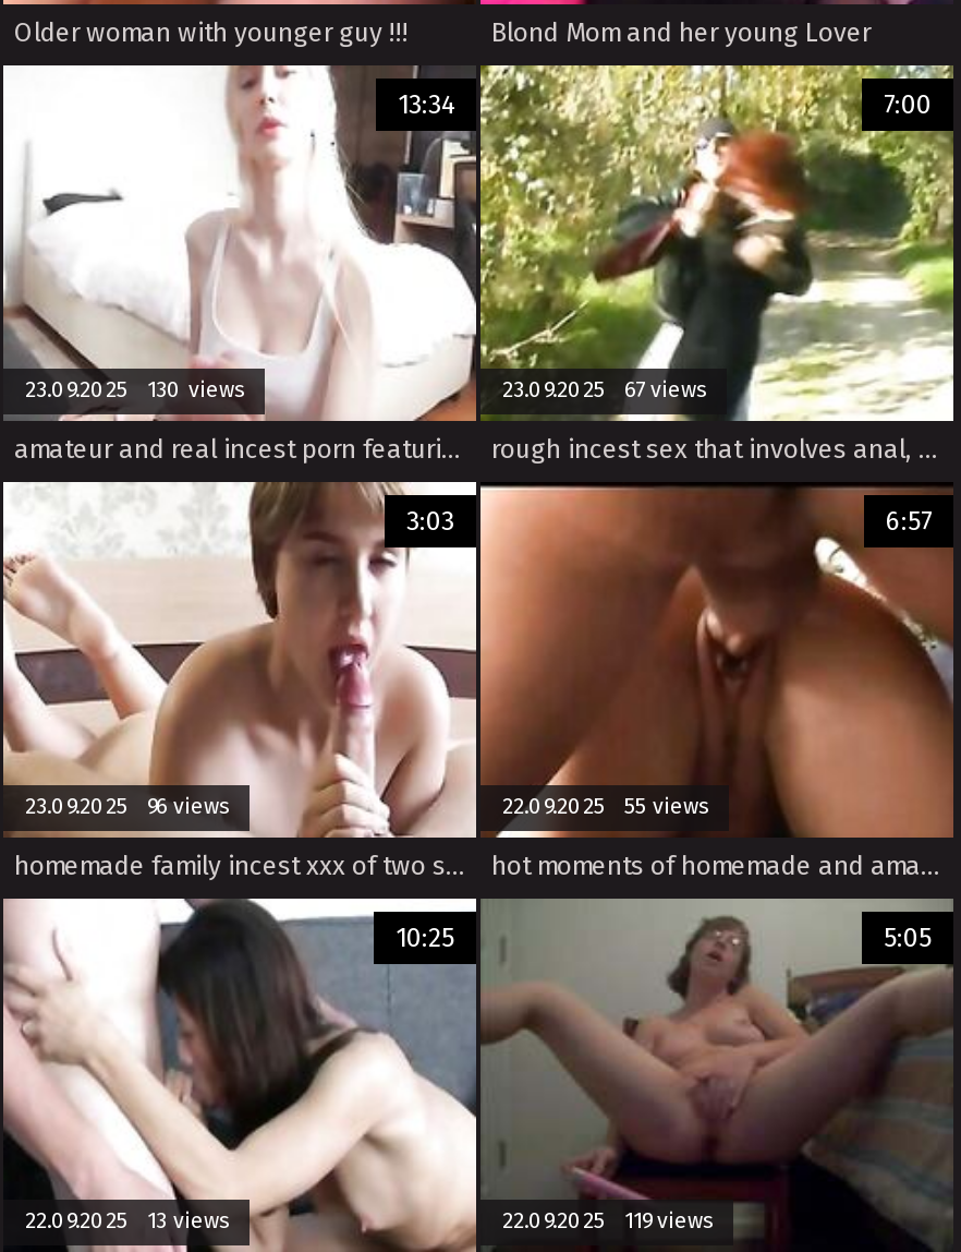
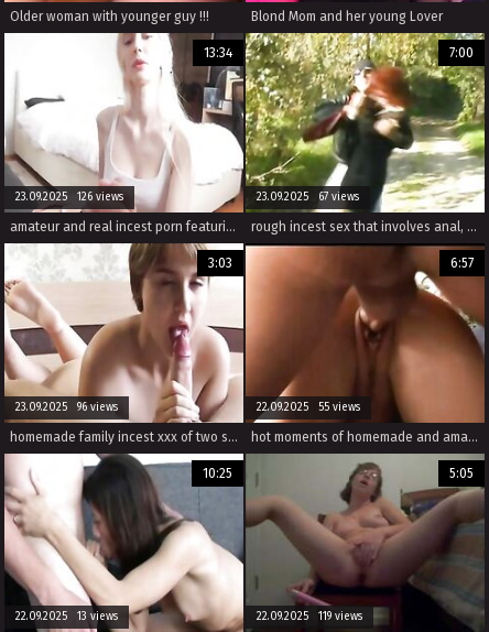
- 23.09.2025 130 views
+ 23.09.2025 126 views
